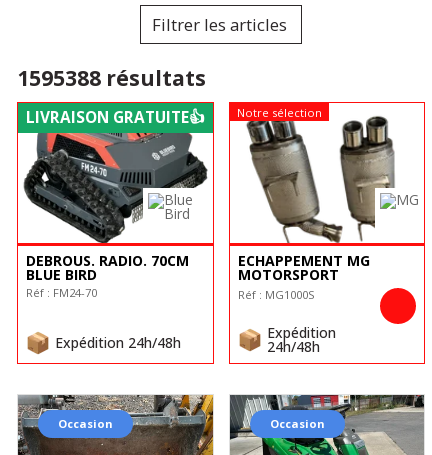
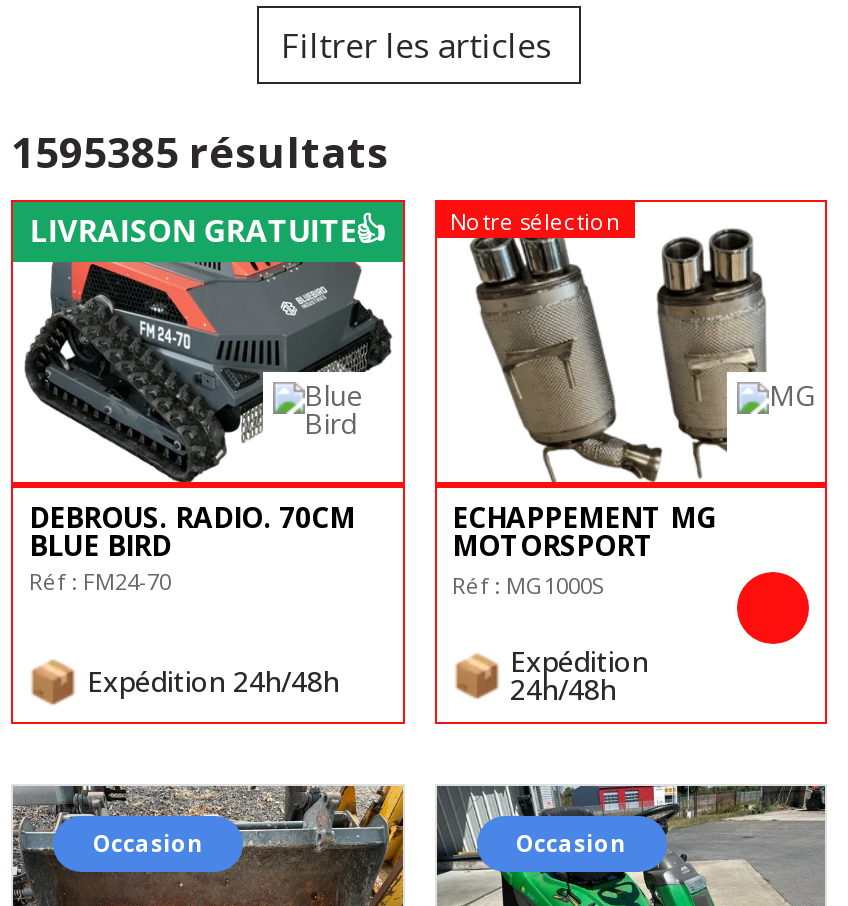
- 1595388 résultats
+ 1595385 résultats
